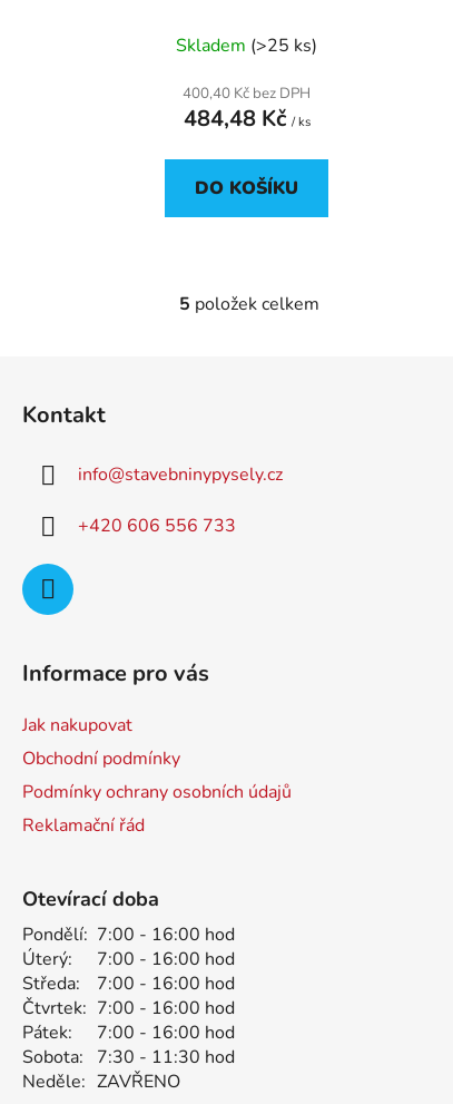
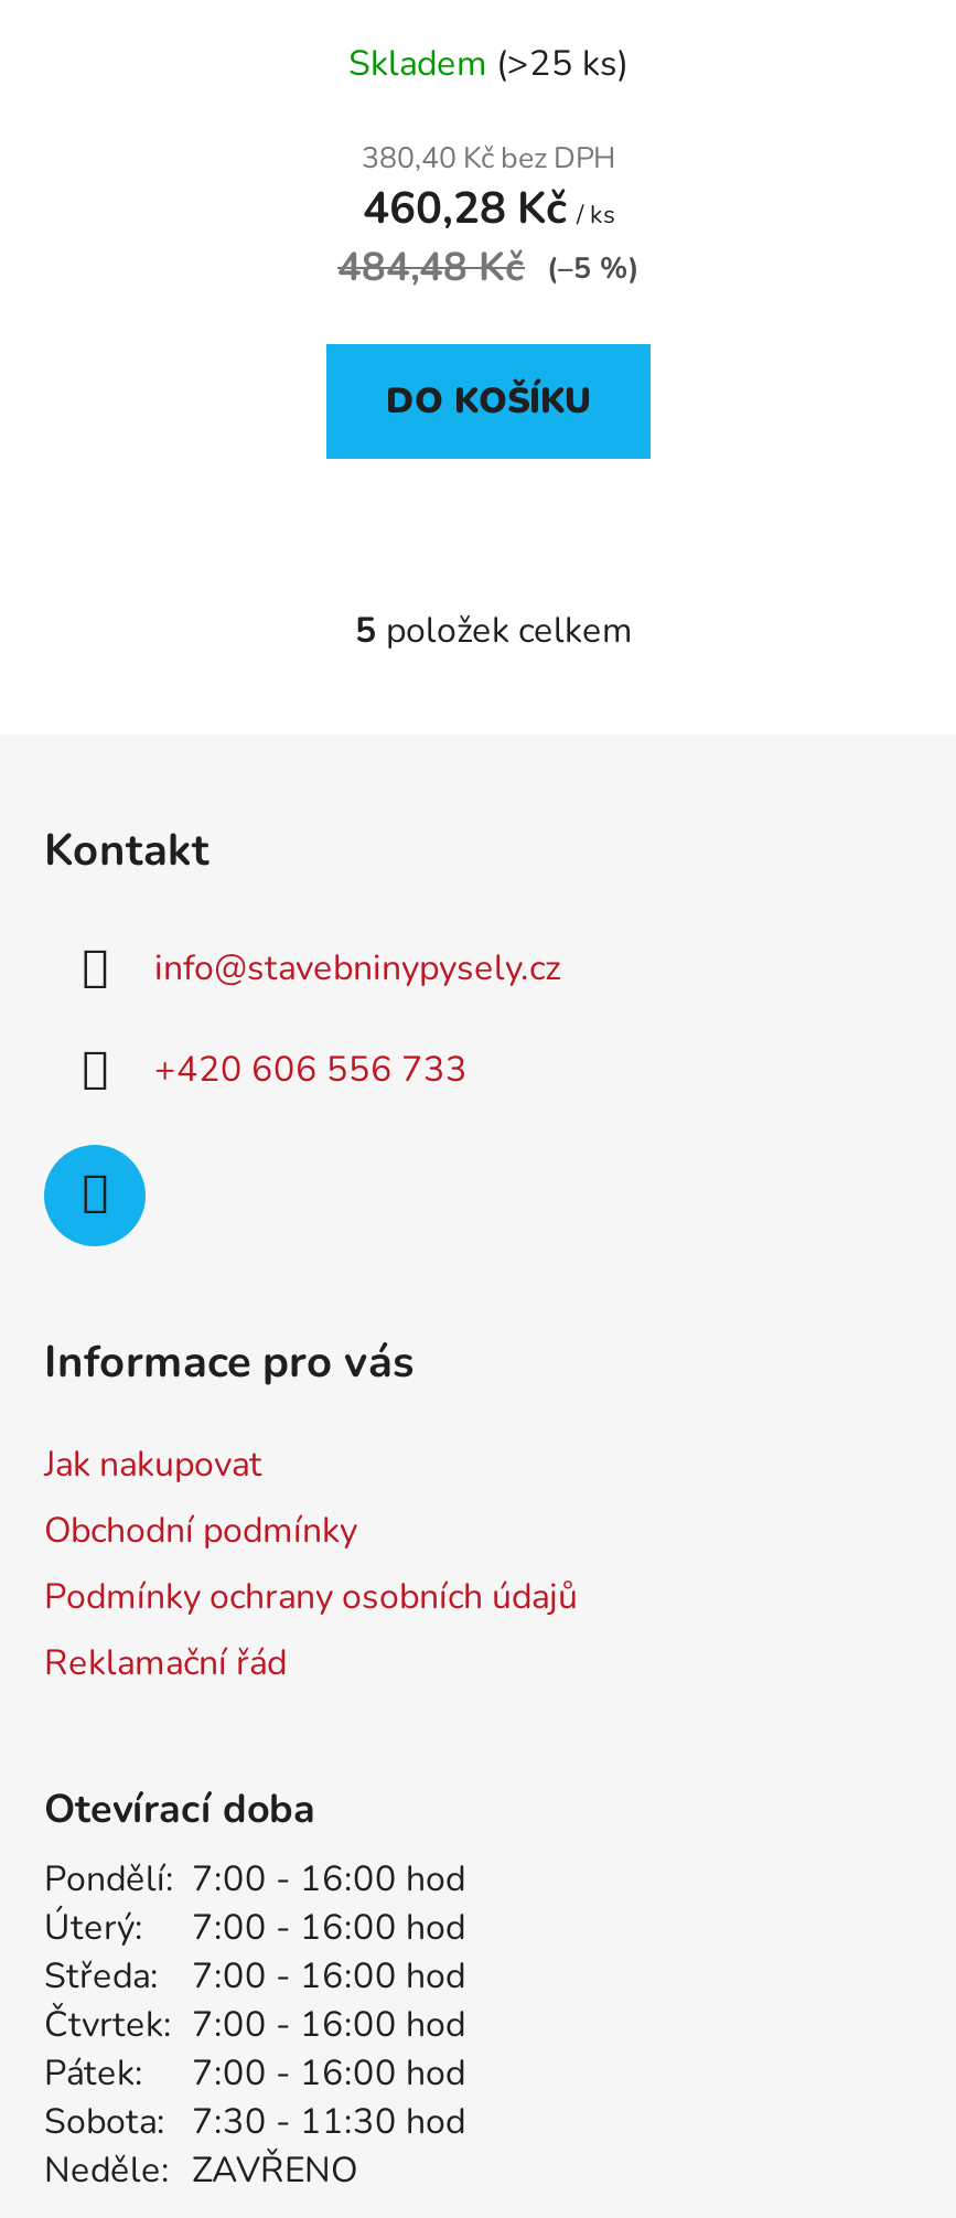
- 400,40 Kč bez DPH
- 484,48 Kč / ks
+ 380,40 Kč bez DPH
+ 460,28 Kč / ks
+ 484,48 Kč (–5 %)
